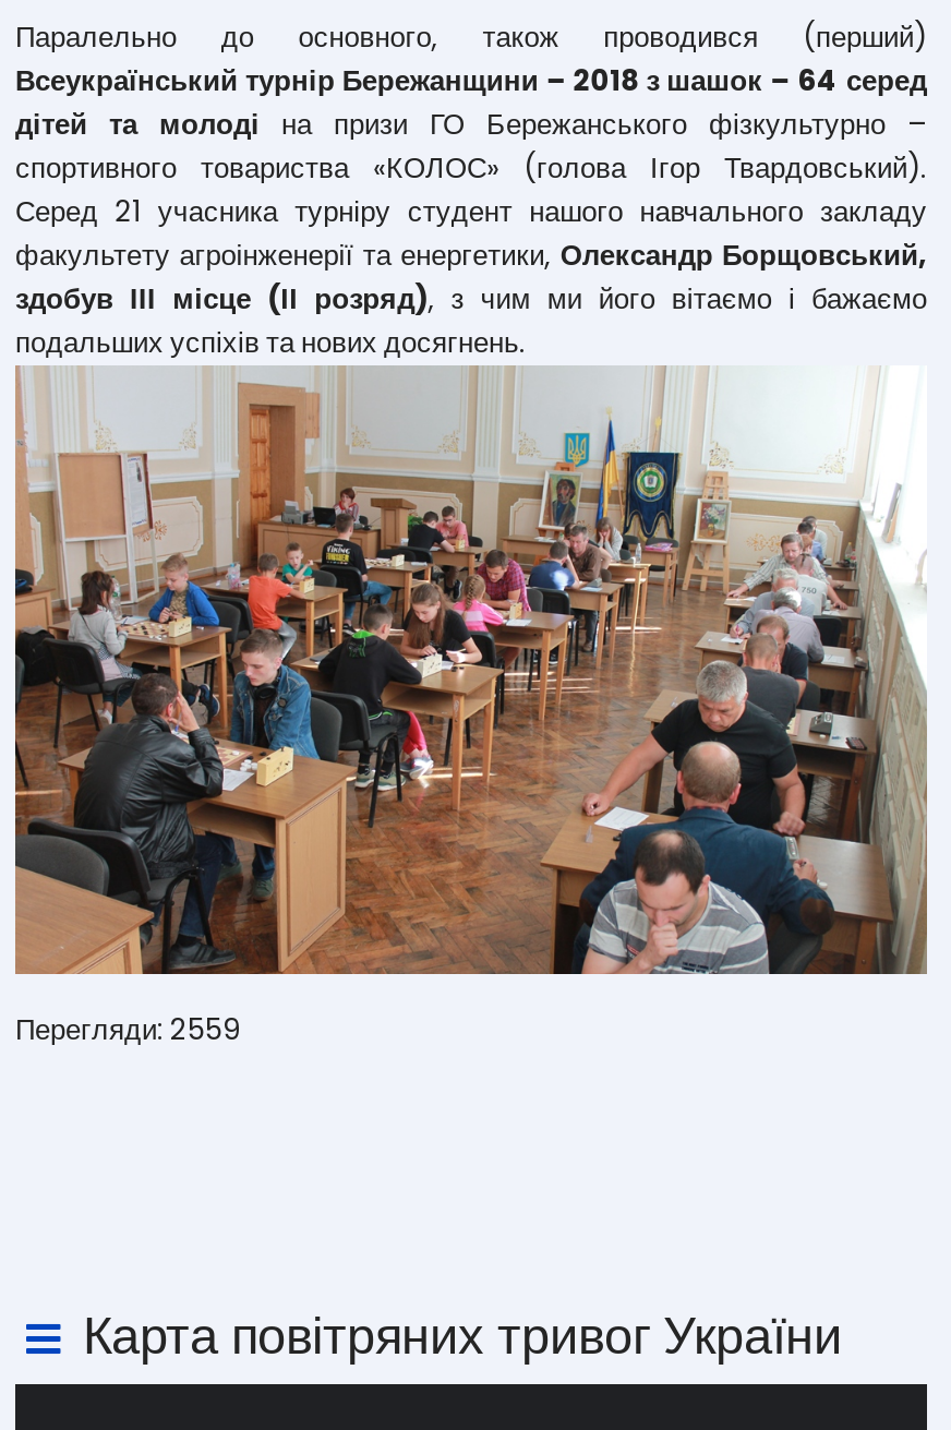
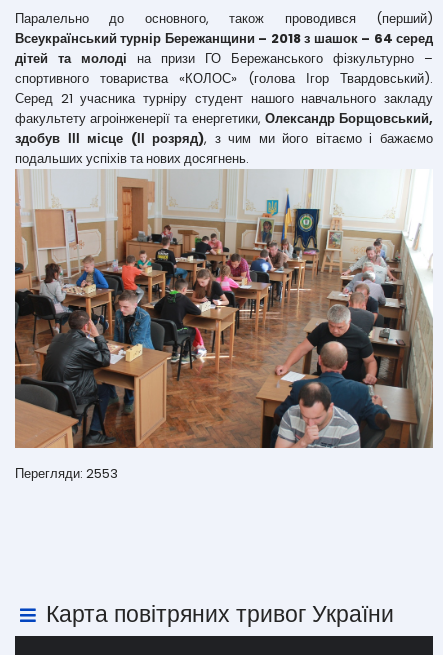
- Перегляди: 2559
+ Перегляди: 2553
